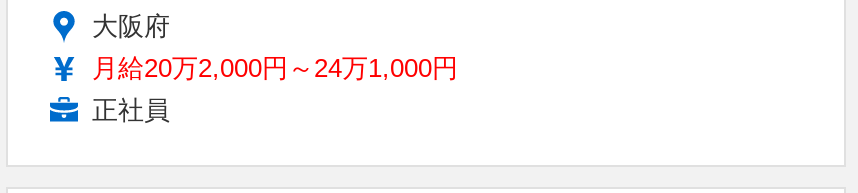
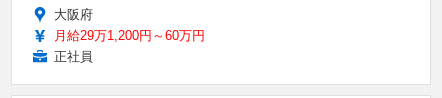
- 月給20万2,000円～24万1,000円
+ 月給29万1,200円～60万円
